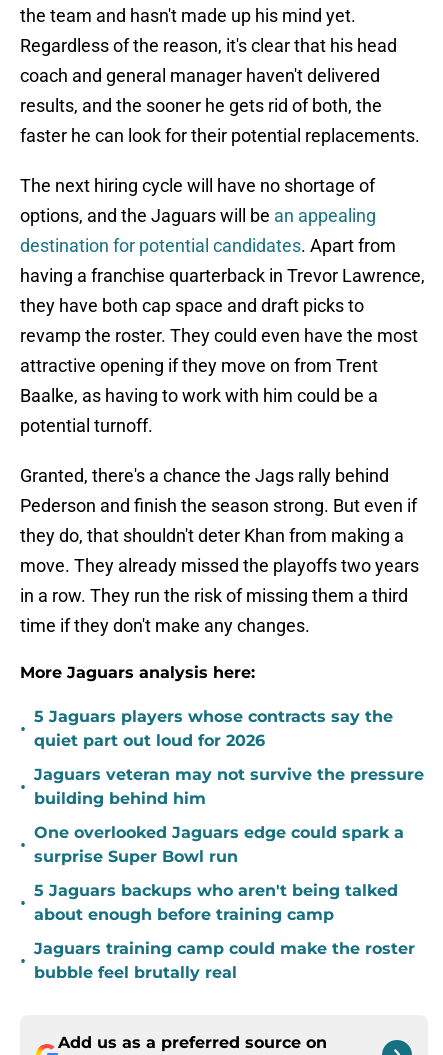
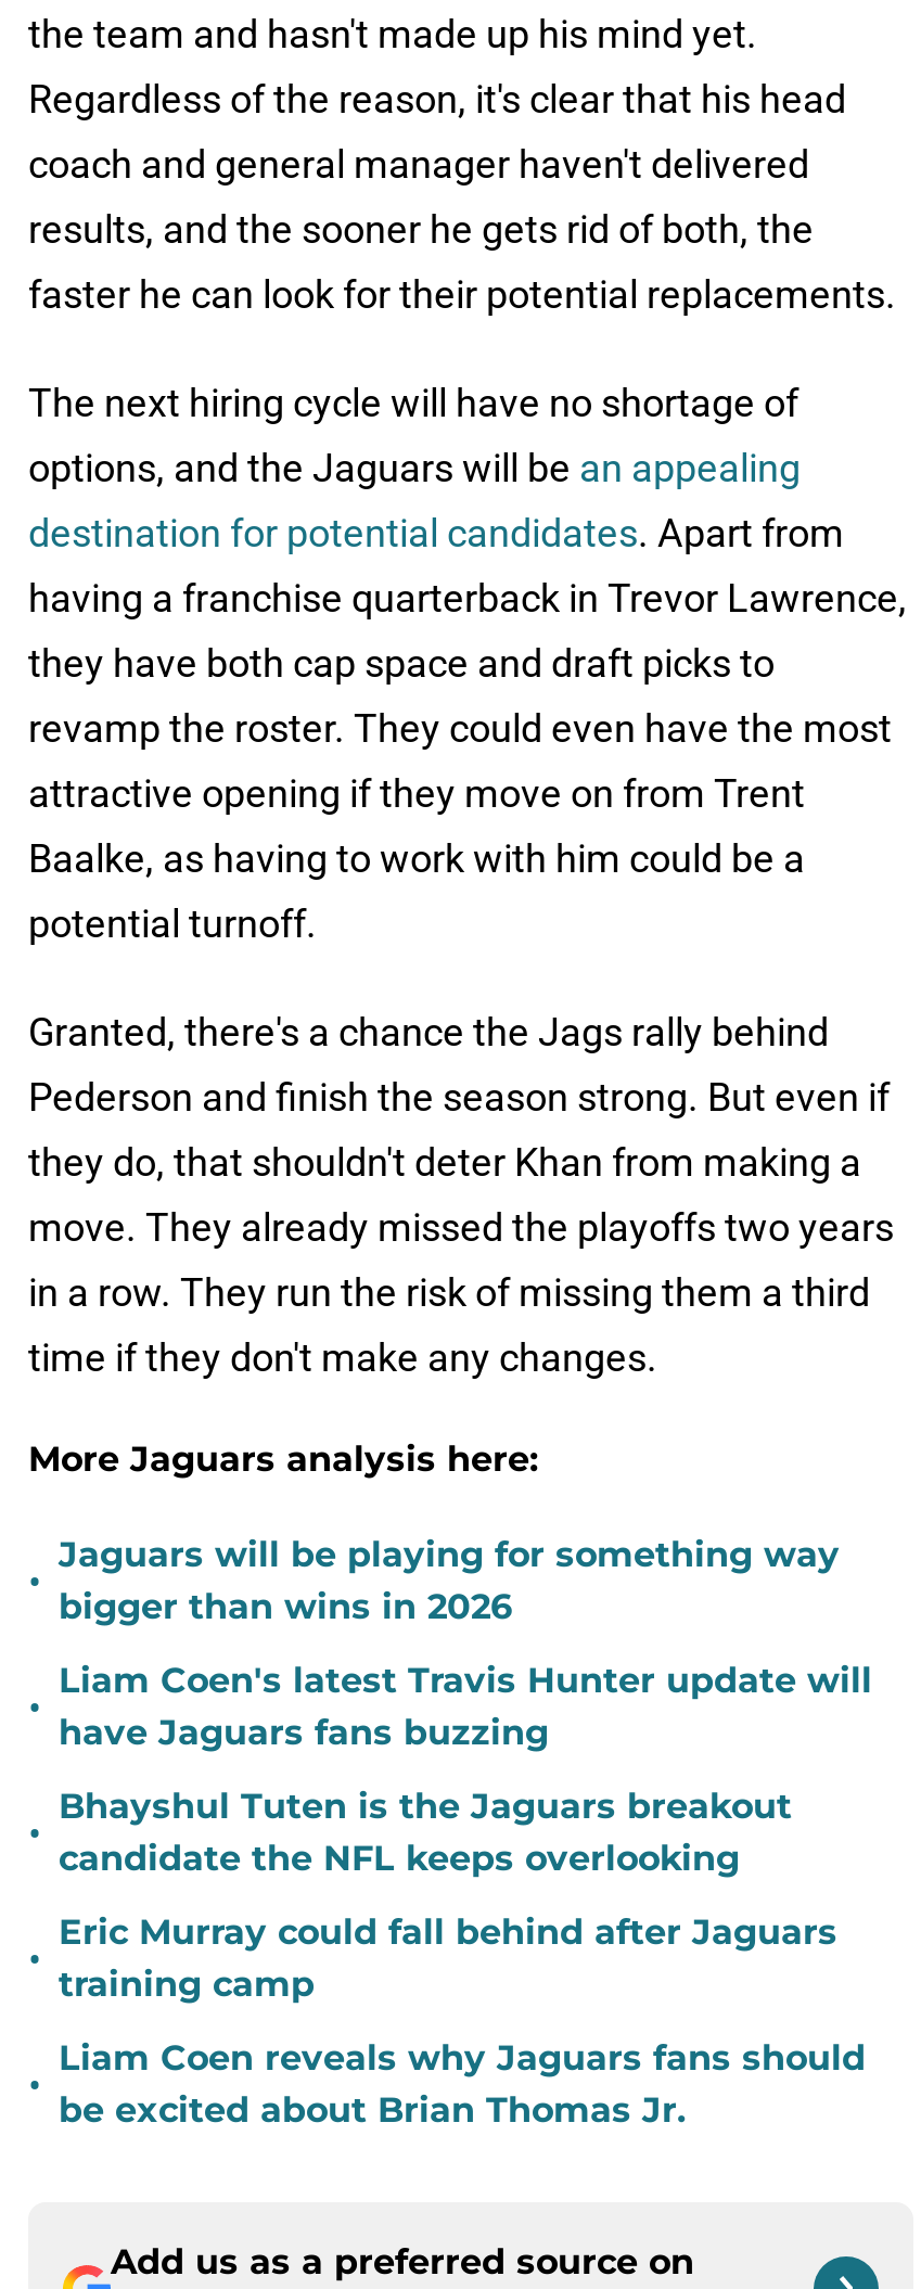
- 5 Jaguars players whose contracts say the
- quiet part out loud for 2026
+ Jaguars will be playing for something way
+ bigger than wins in 2026

- Jaguars veteran may not survive the pressure
- building behind him
+ Liam Coen's latest Travis Hunter update will
+ have Jaguars fans buzzing

- One overlooked Jaguars edge could spark a
- surprise Super Bowl run
+ Bhayshul Tuten is the Jaguars breakout
+ candidate the NFL keeps overlooking

- 5 Jaguars backups who aren't being talked
- about enough before training camp
+ Eric Murray could fall behind after Jaguars
+ training camp

- Jaguars training camp could make the roster
- bubble feel brutally real
+ Liam Coen reveals why Jaguars fans should
+ be excited about Brian Thomas Jr.
